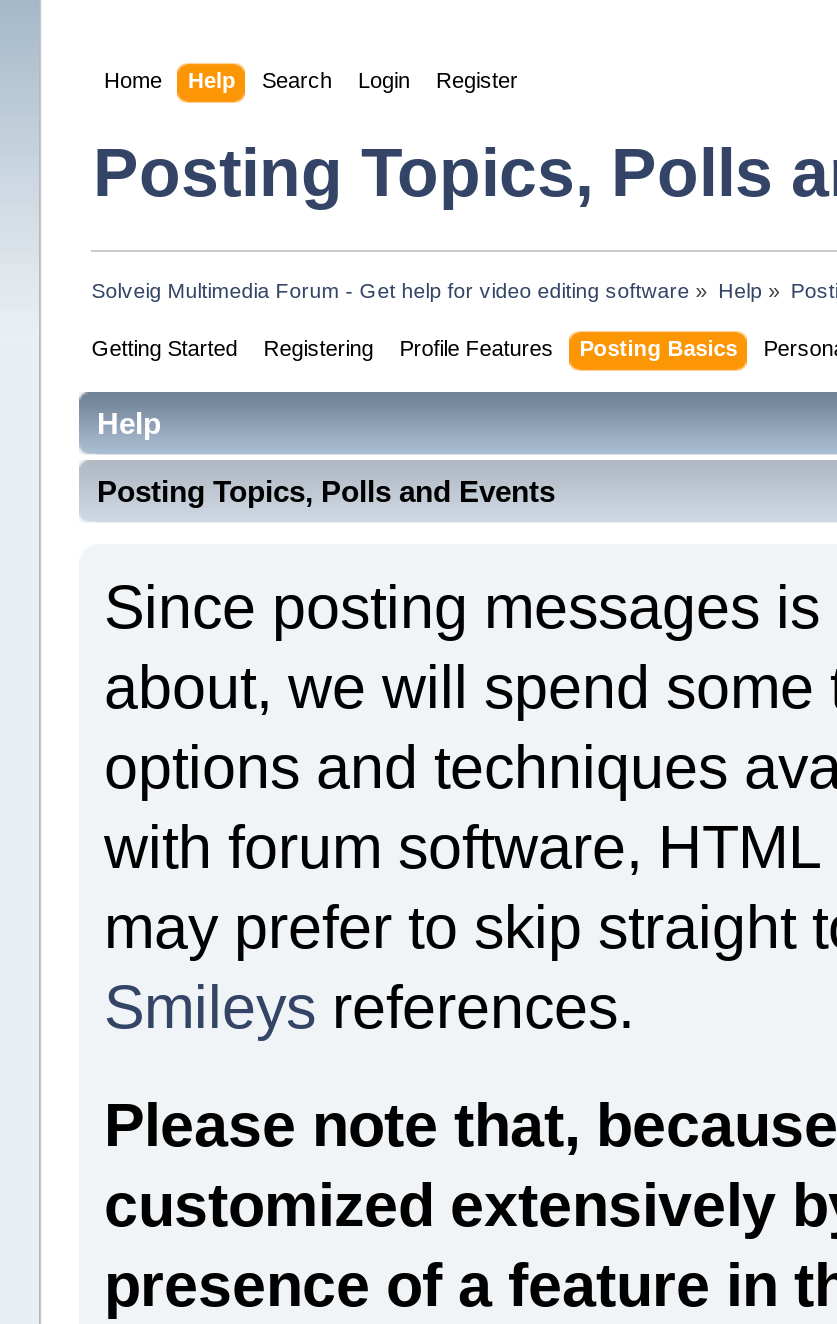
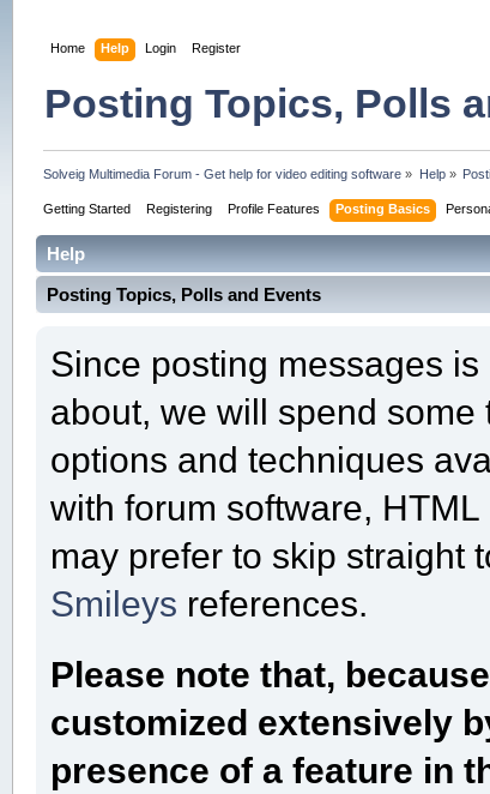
- Search
